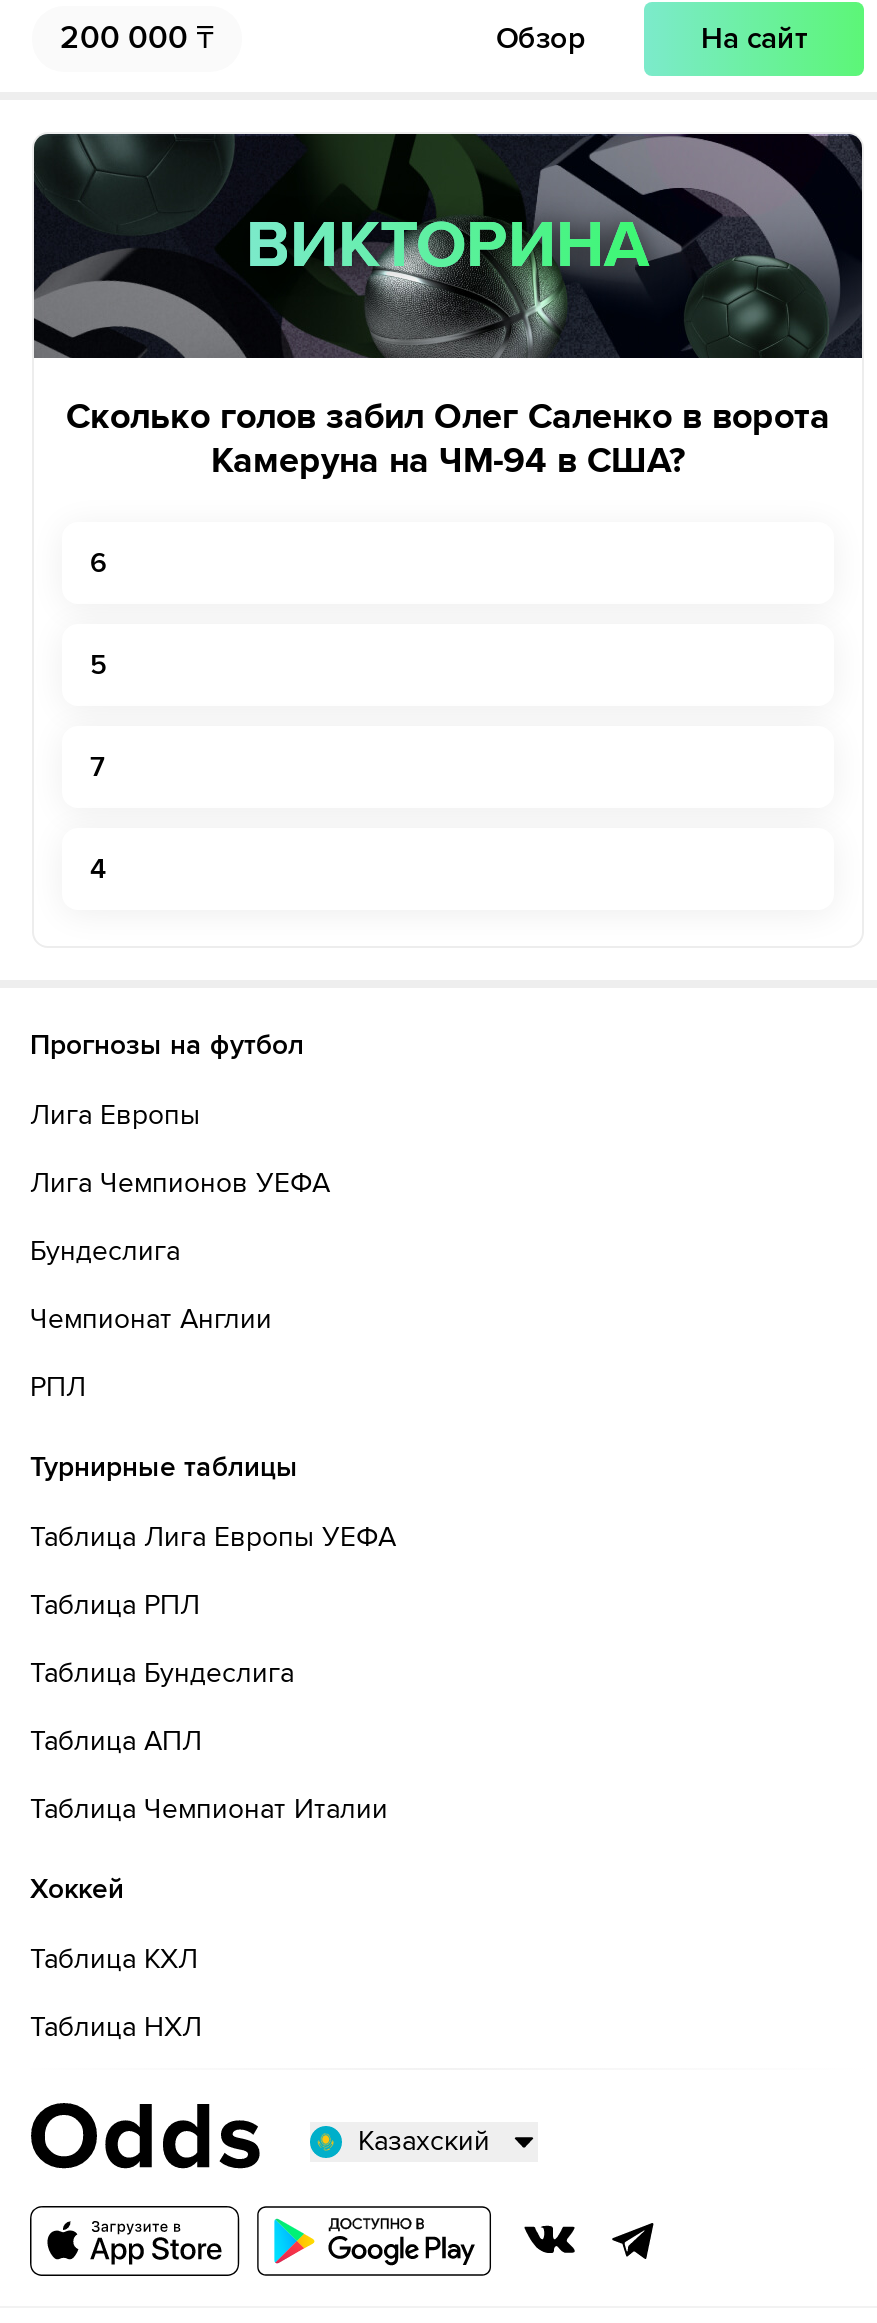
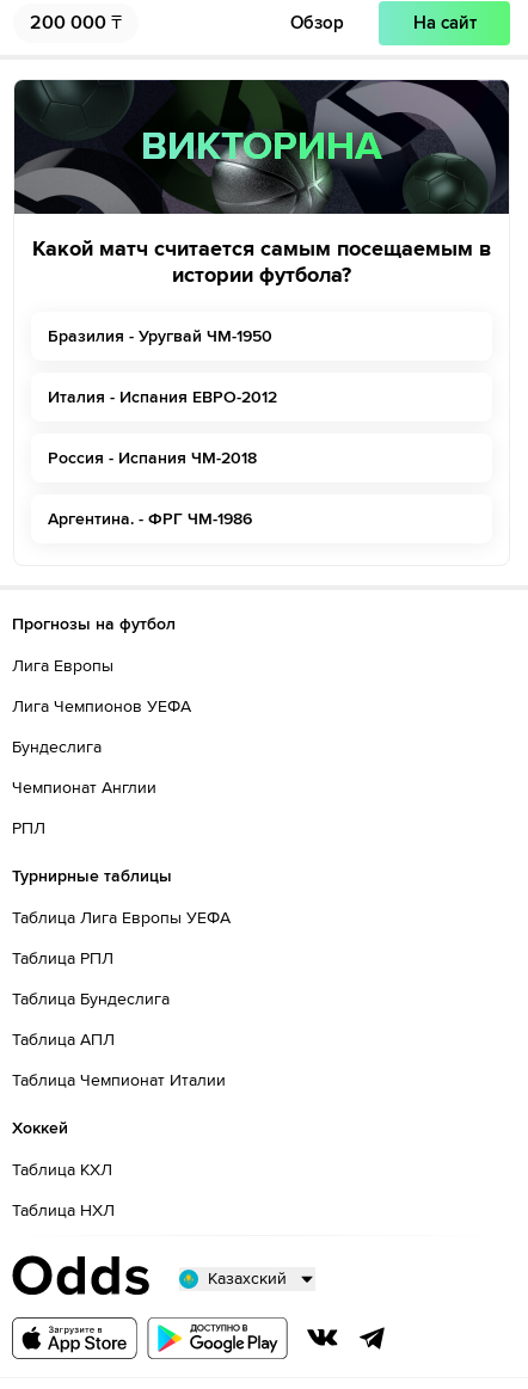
- Сколько голов забил Олег Саленко в ворота
- Камеруна на ЧМ-94 в США?
+ Какой матч считается самым посещаемым в
+ истории футбола?

- 6
+ Бразилия - Уругвай ЧМ-1950

- 5
+ Италия - Испания ЕВРО-2012

- 7
+ Россия - Испания ЧМ-2018

- 4
+ Аргентина. - ФРГ ЧМ-1986
